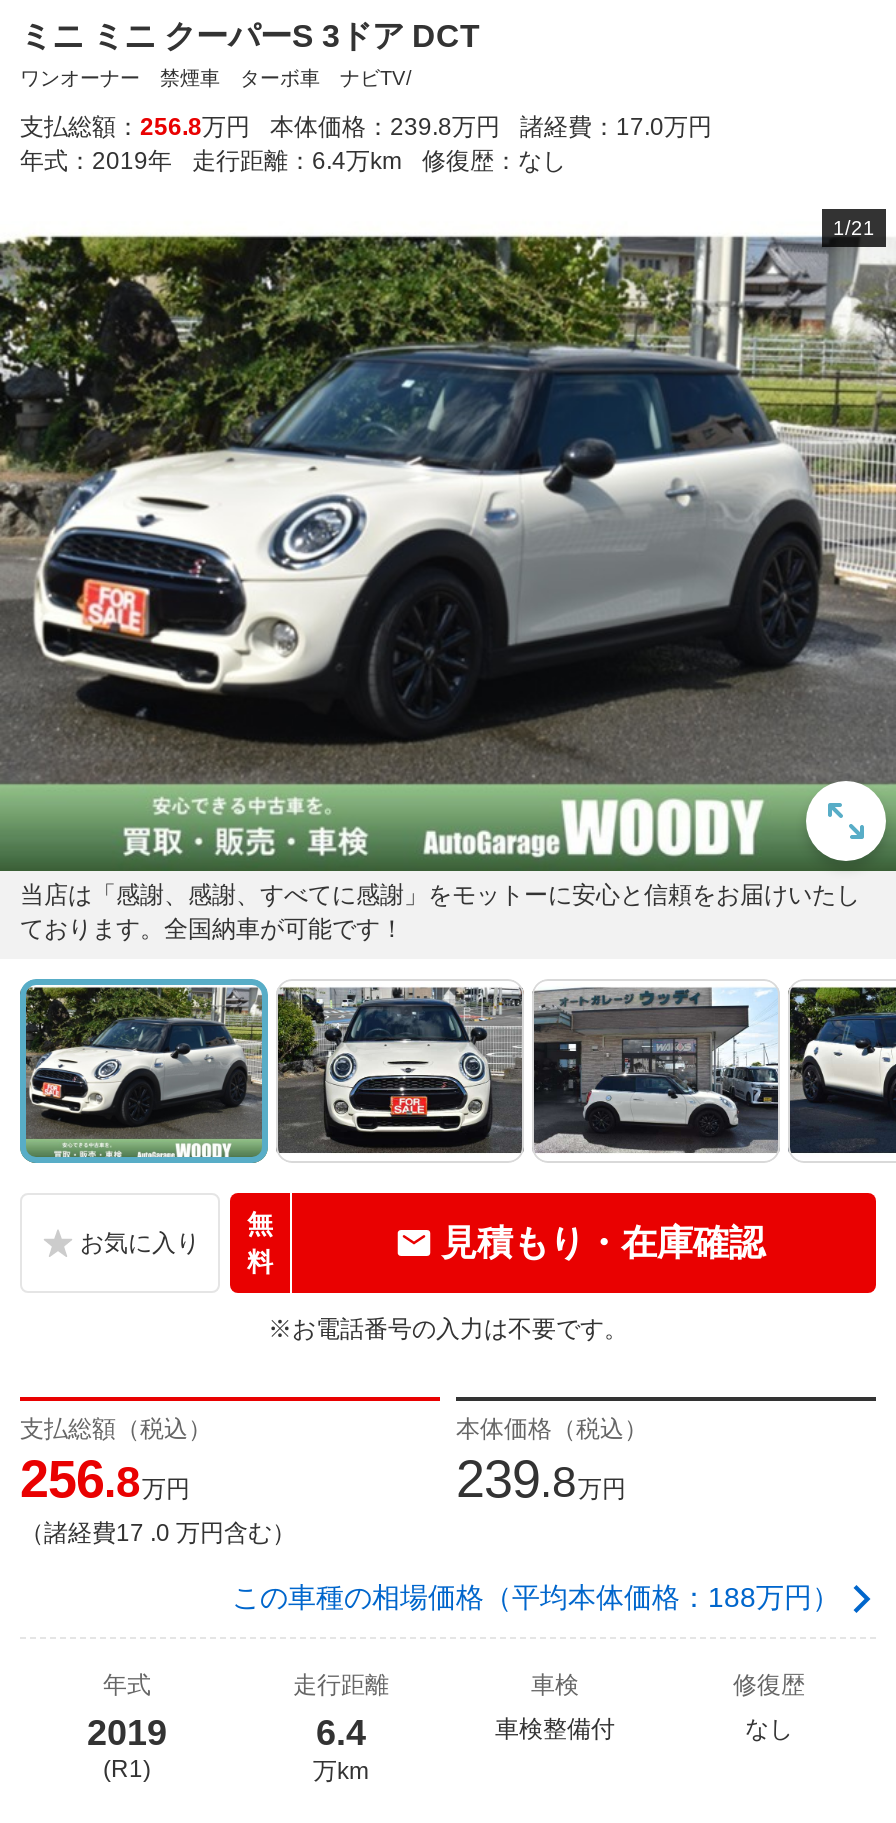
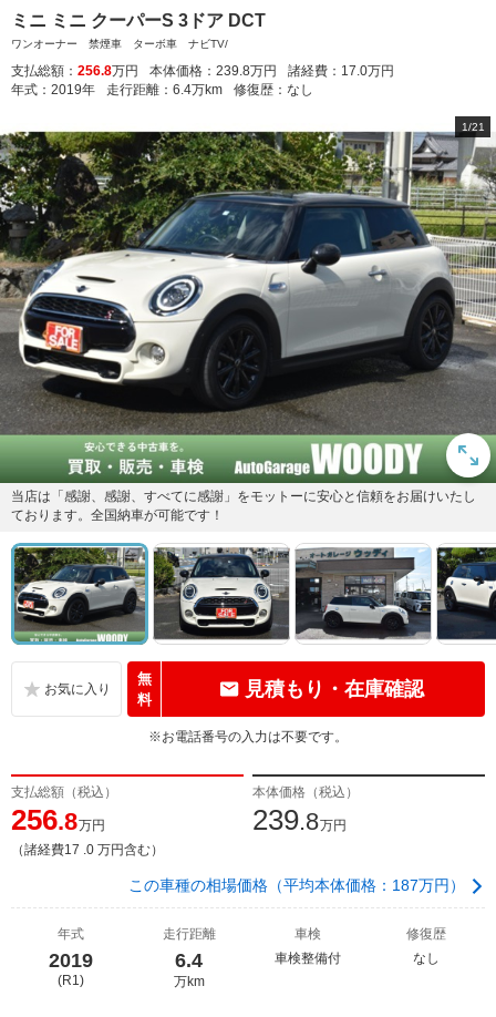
- この車種の相場価格（平均本体価格：188万円）
+ この車種の相場価格（平均本体価格：187万円）
